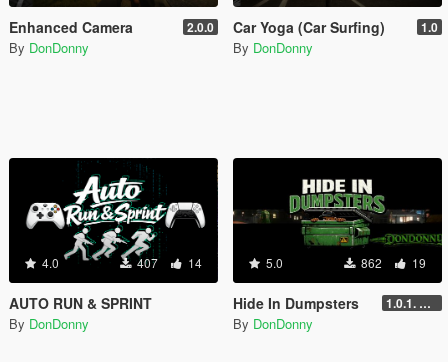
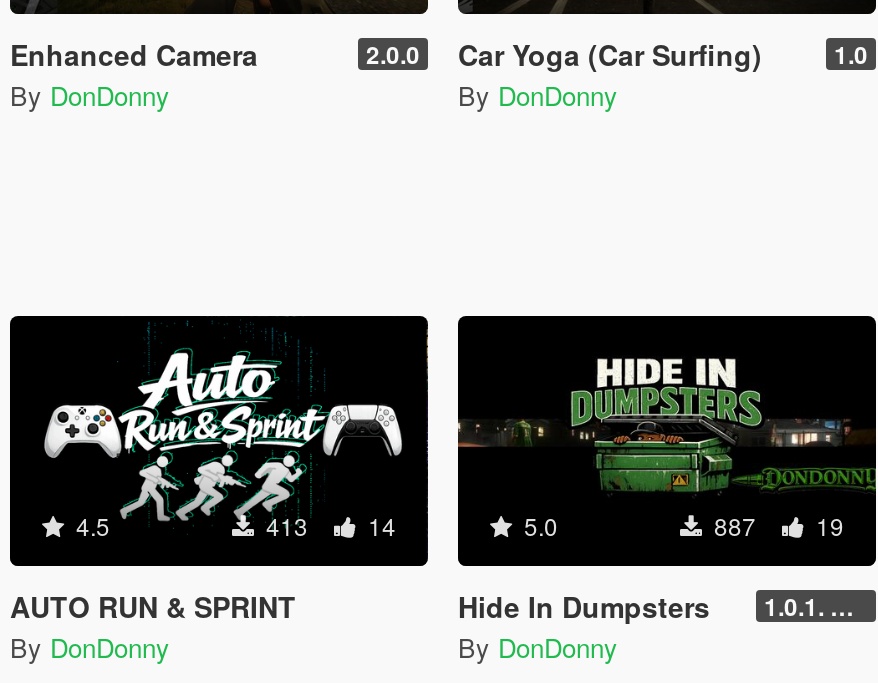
- 4.0
+ 4.5

- 407 14
+ 413 14

- 862 19
+ 887 19
